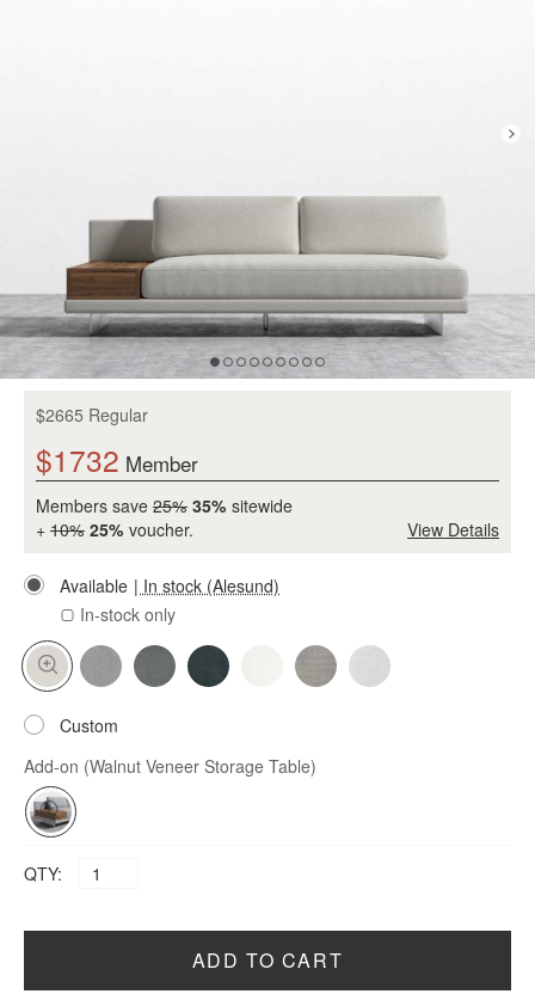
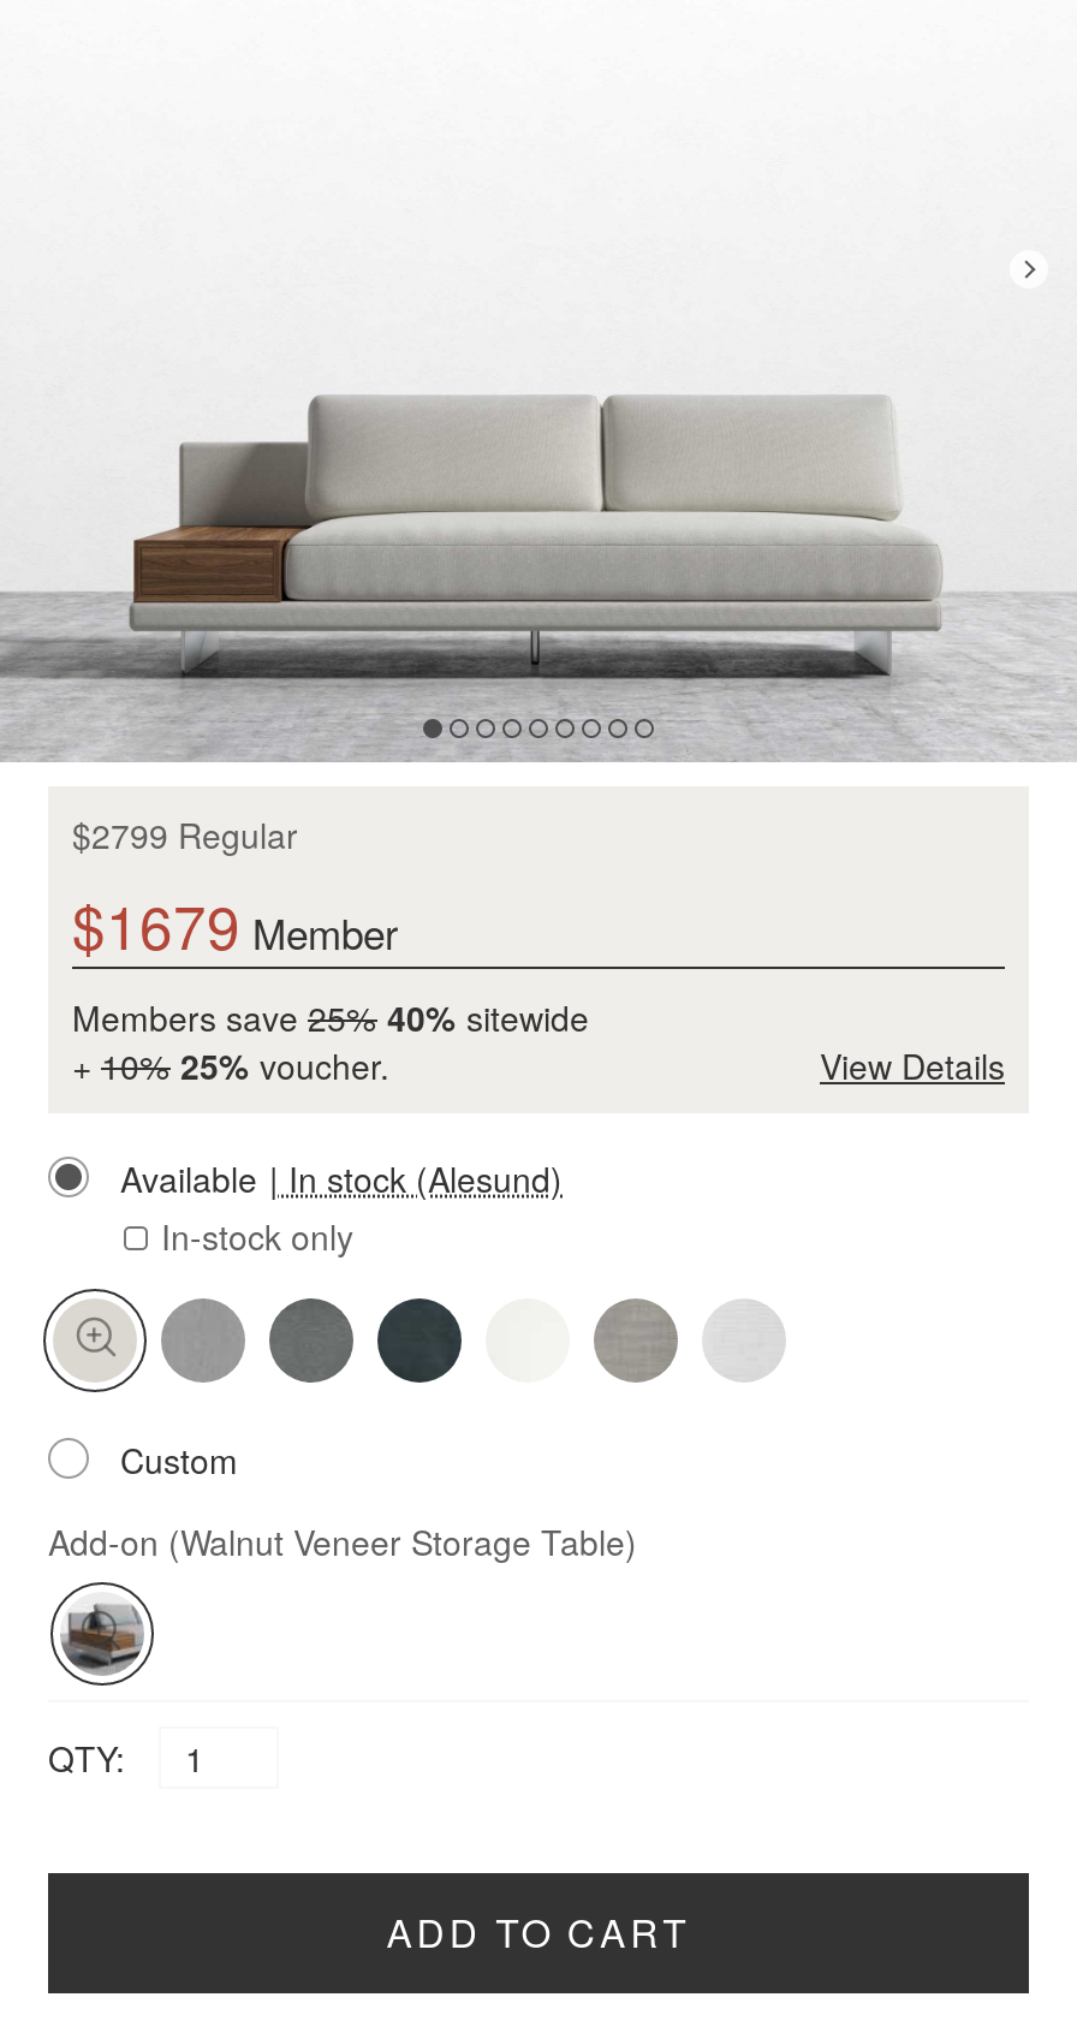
- $2665 Regular
+ $2799 Regular

- $1732 Member
+ $1679 Member

- Members save 25% 35% sitewide
+ Members save 25% 40% sitewide
